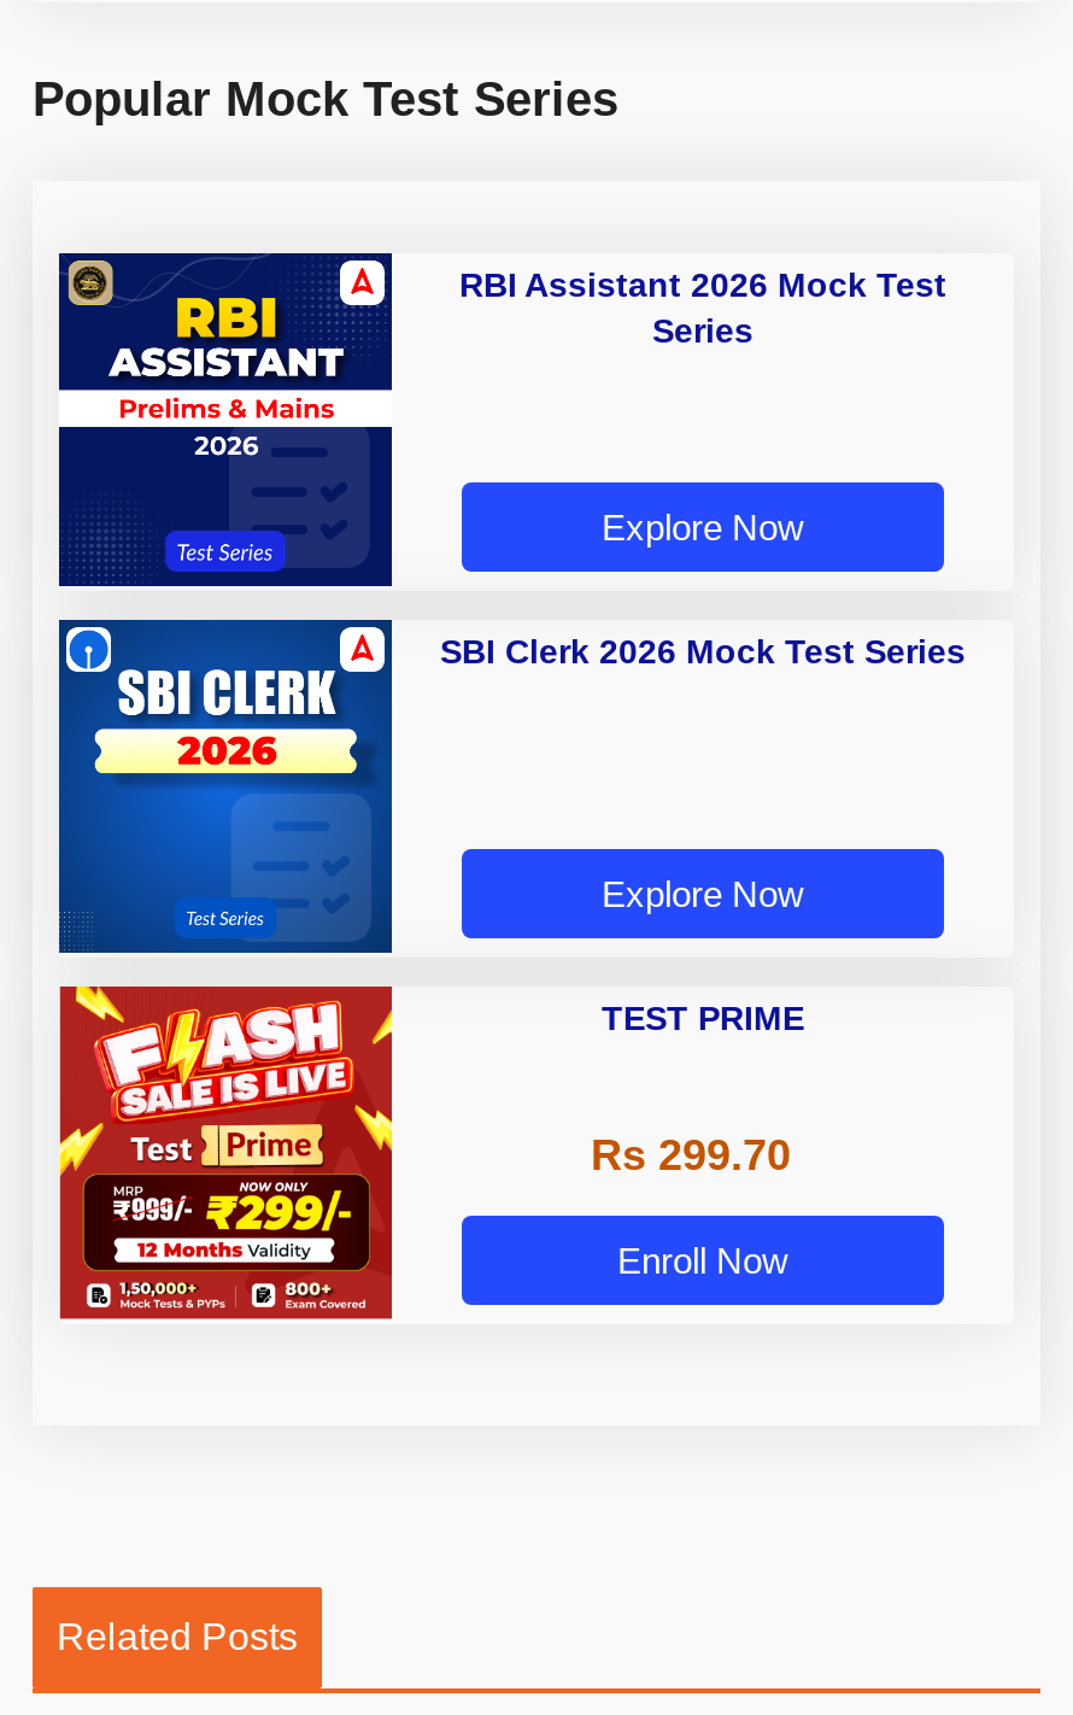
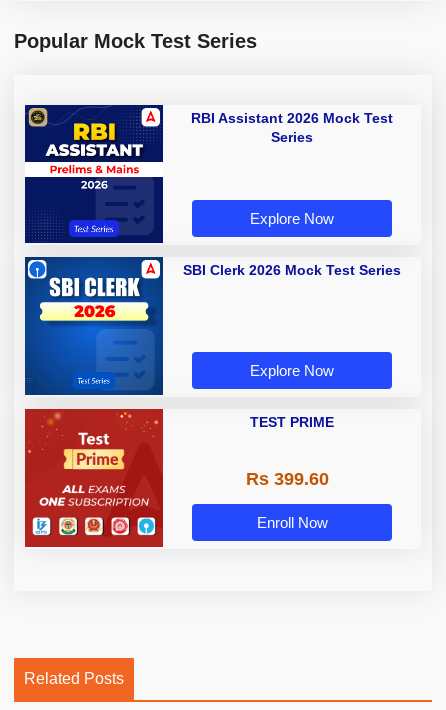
- [image]
+ [image]

- Rs 299.70
+ Rs 399.60
